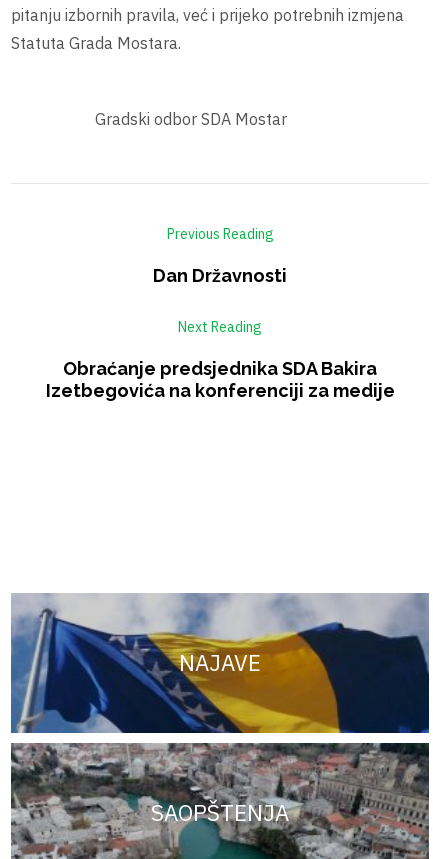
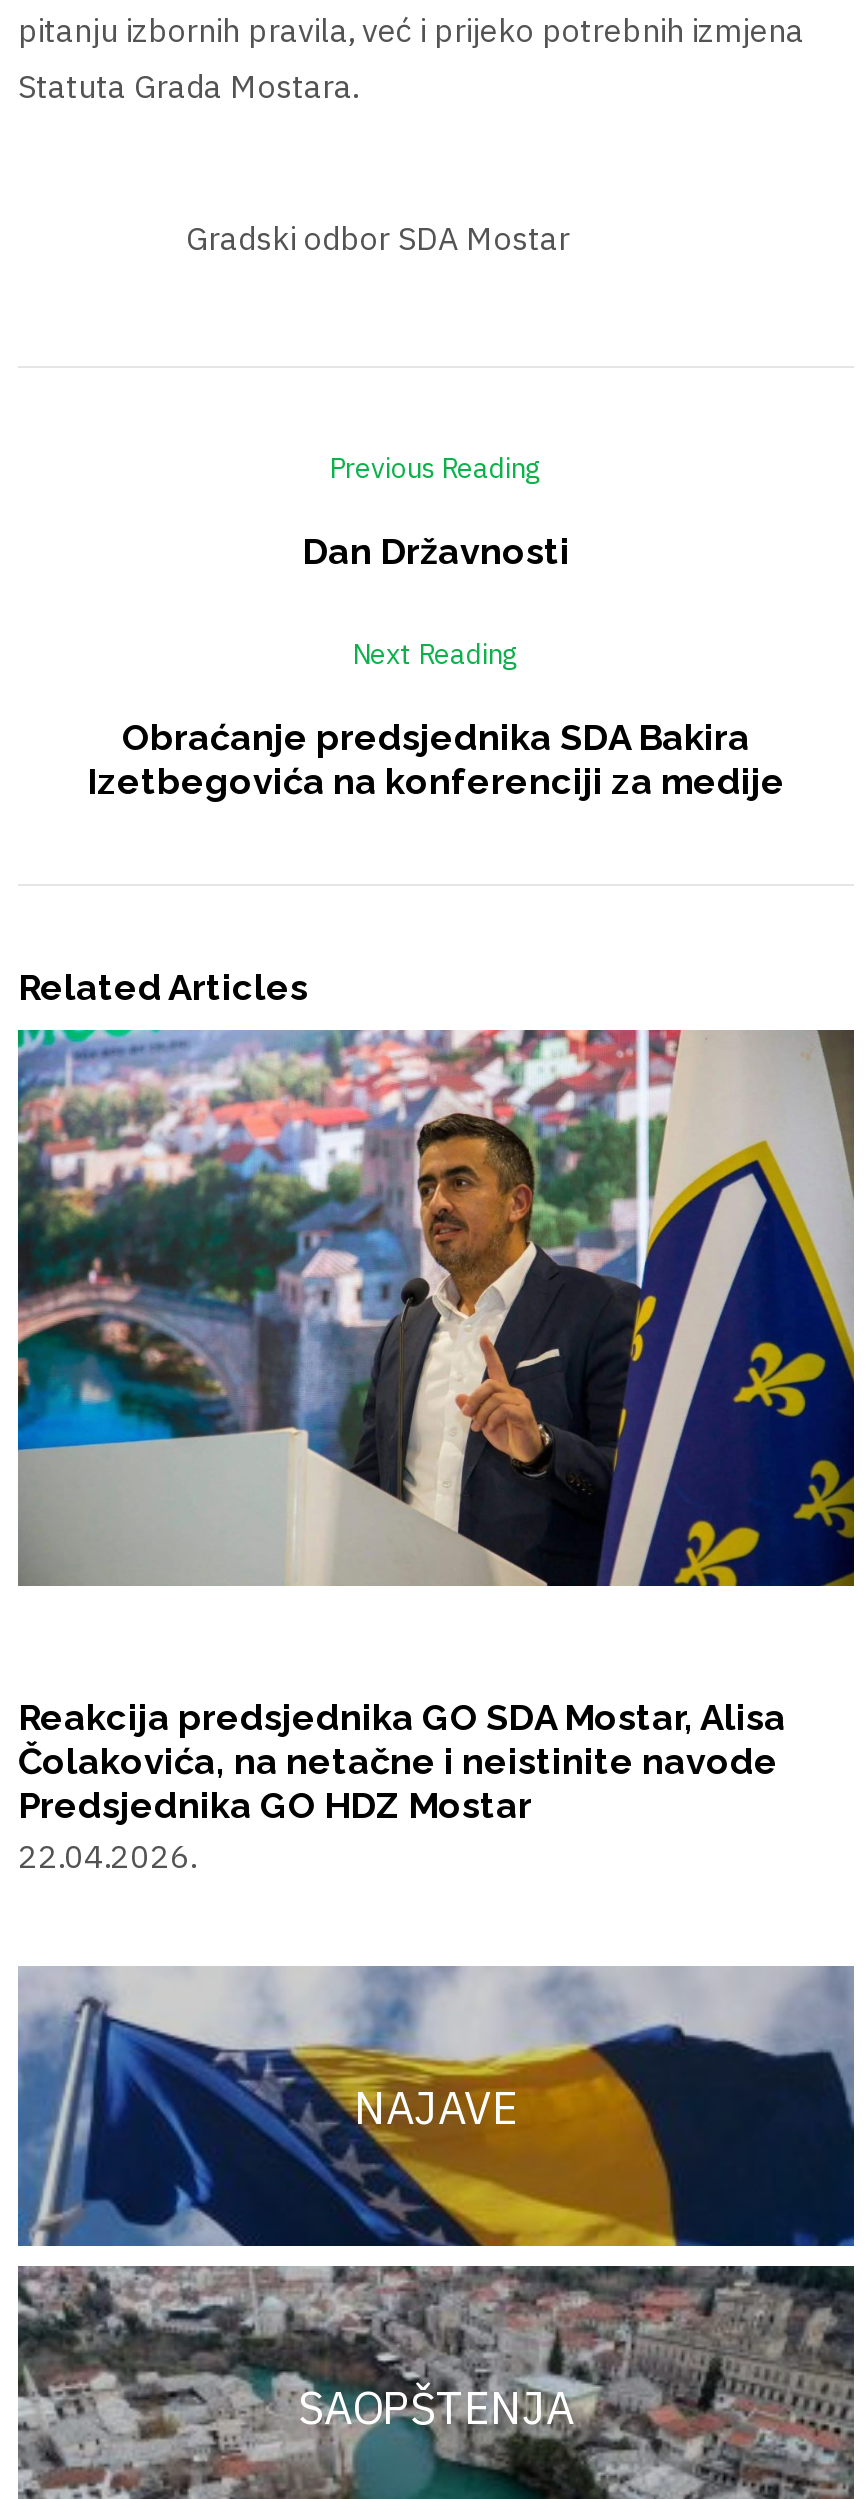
+ [image]

+ Related Articles

+ Reakcija predsjednika GO SDA Mostar, Alisa
+ Čolakovića, na netačne i neistinite navode
+ Predsjednika GO HDZ Mostar
+ 22.04.2026.
